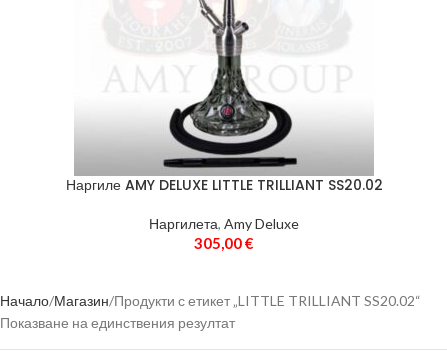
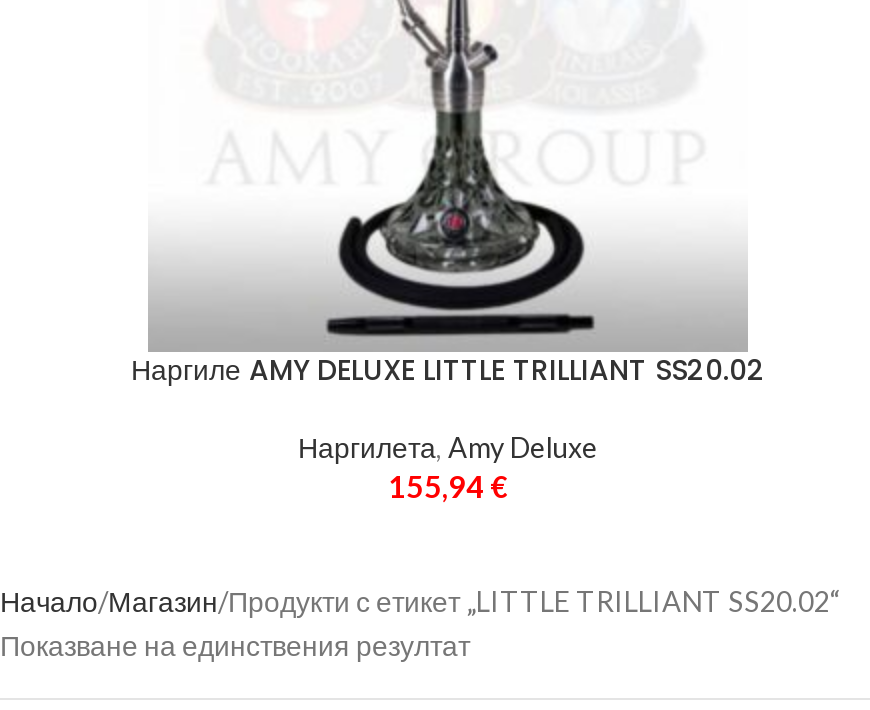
- 305,00 €
+ 155,94 €
